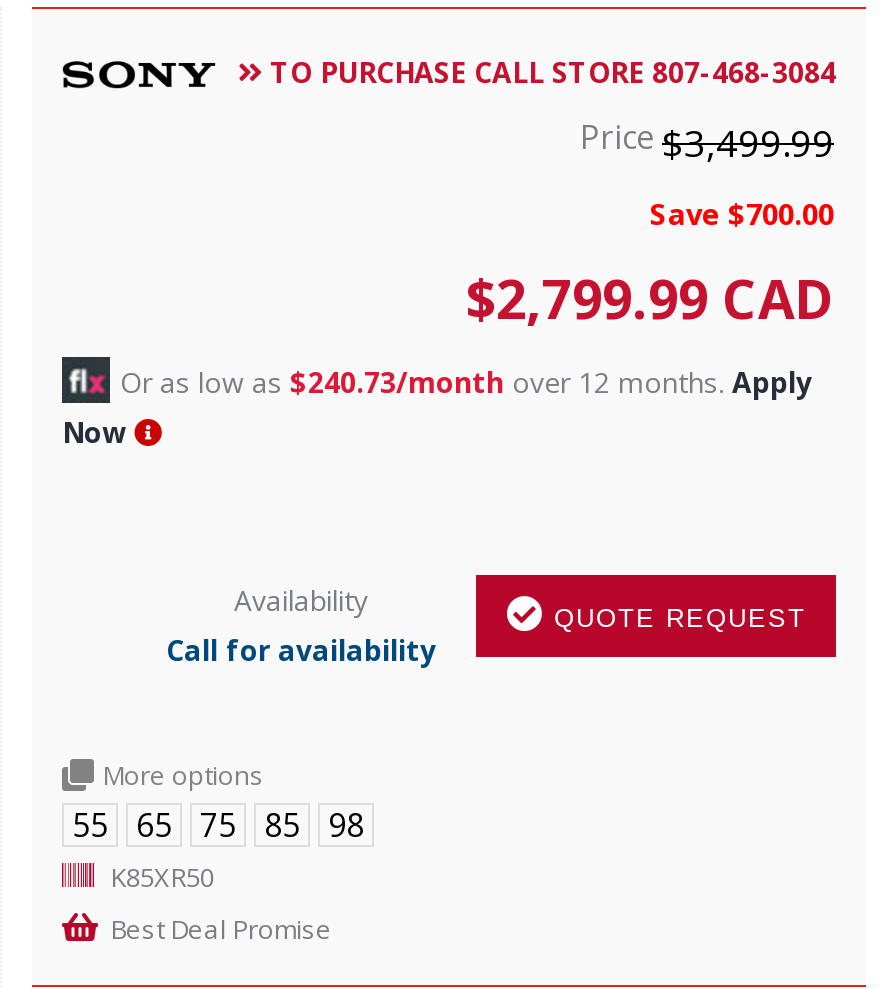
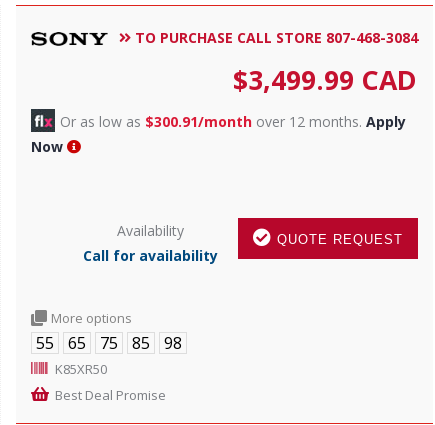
- Price $3,499.99
- Save $700.00
- $2,799.99 CAD
- Or as low as $240.73/month over 12 months. Apply
+ $3,499.99 CAD
+ Or as low as $300.91/month over 12 months. Apply
